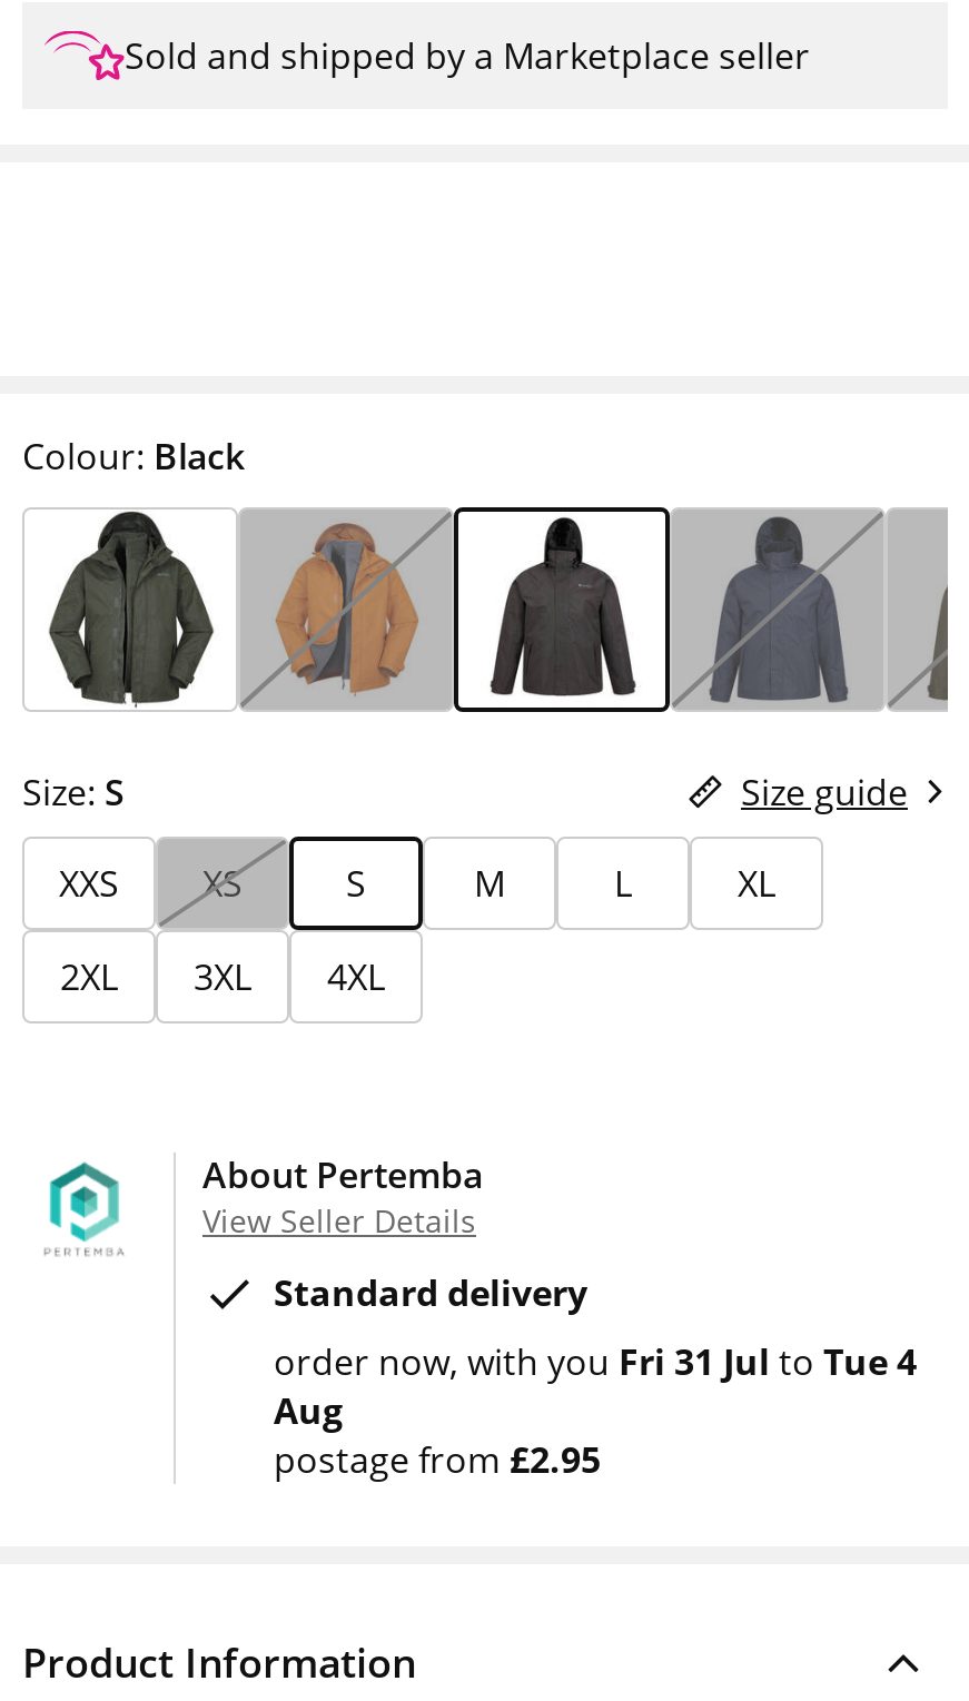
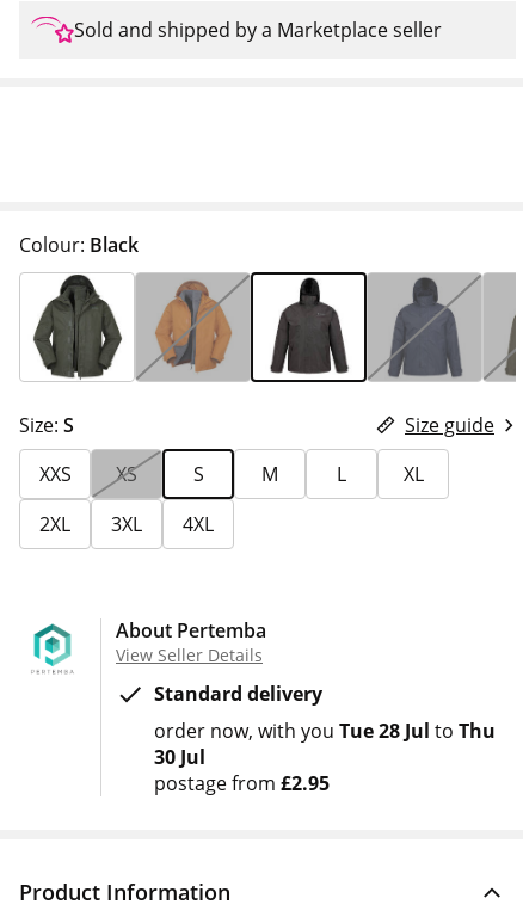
- order now with you Fri 31 Jul to Tue 4
- Aug
+ order now with you Tue 28 Jul to Thu
+ 30 Jul
